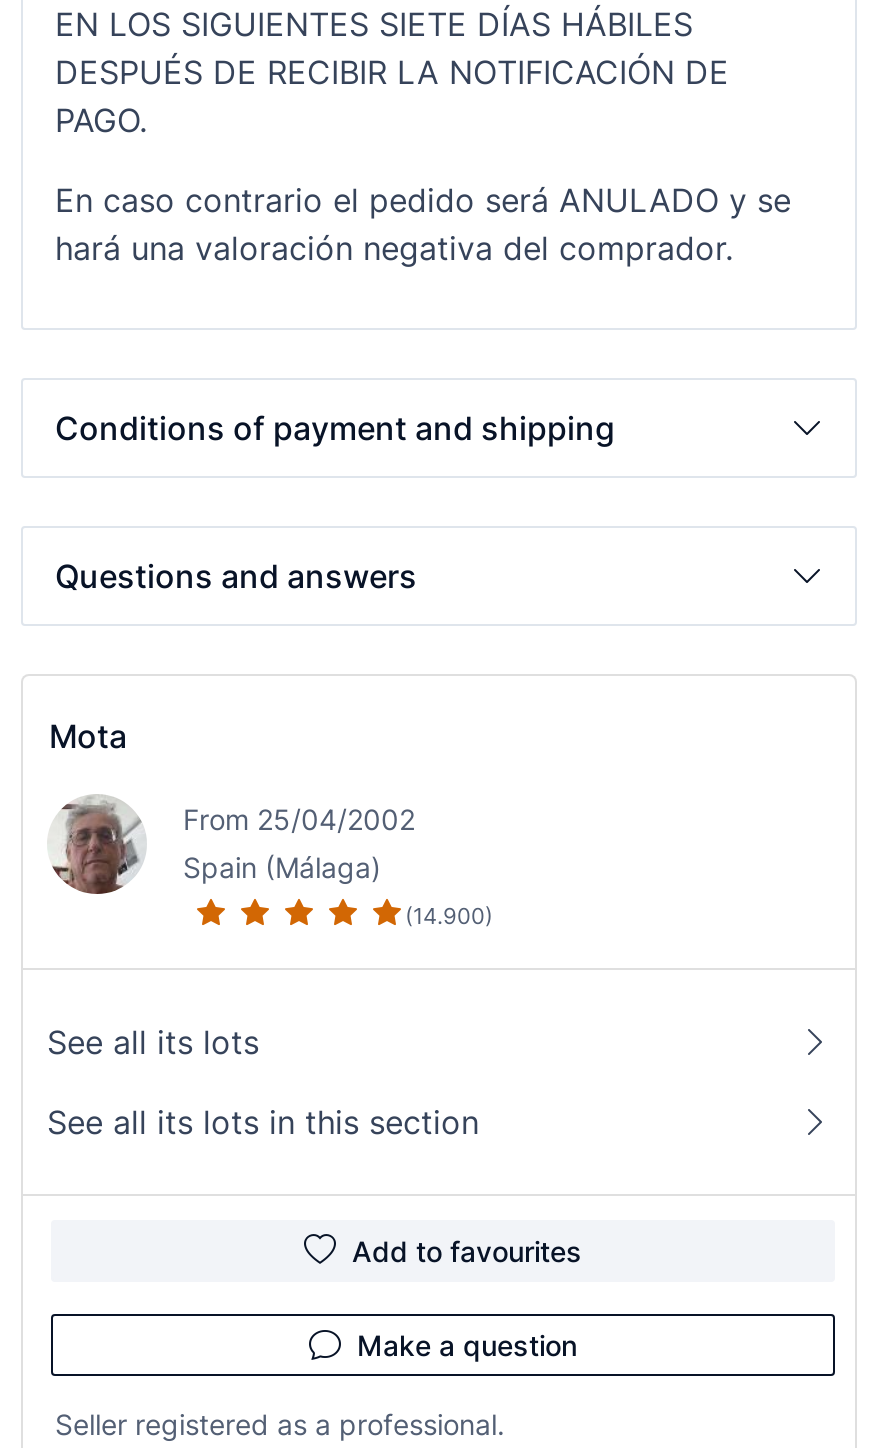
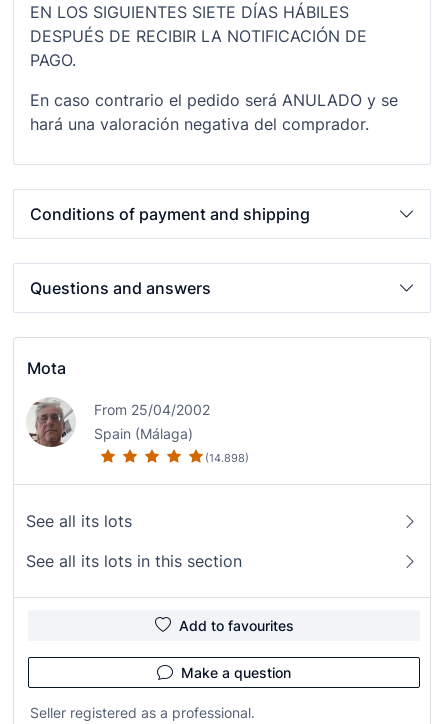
- (14.900)
+ (14.898)
